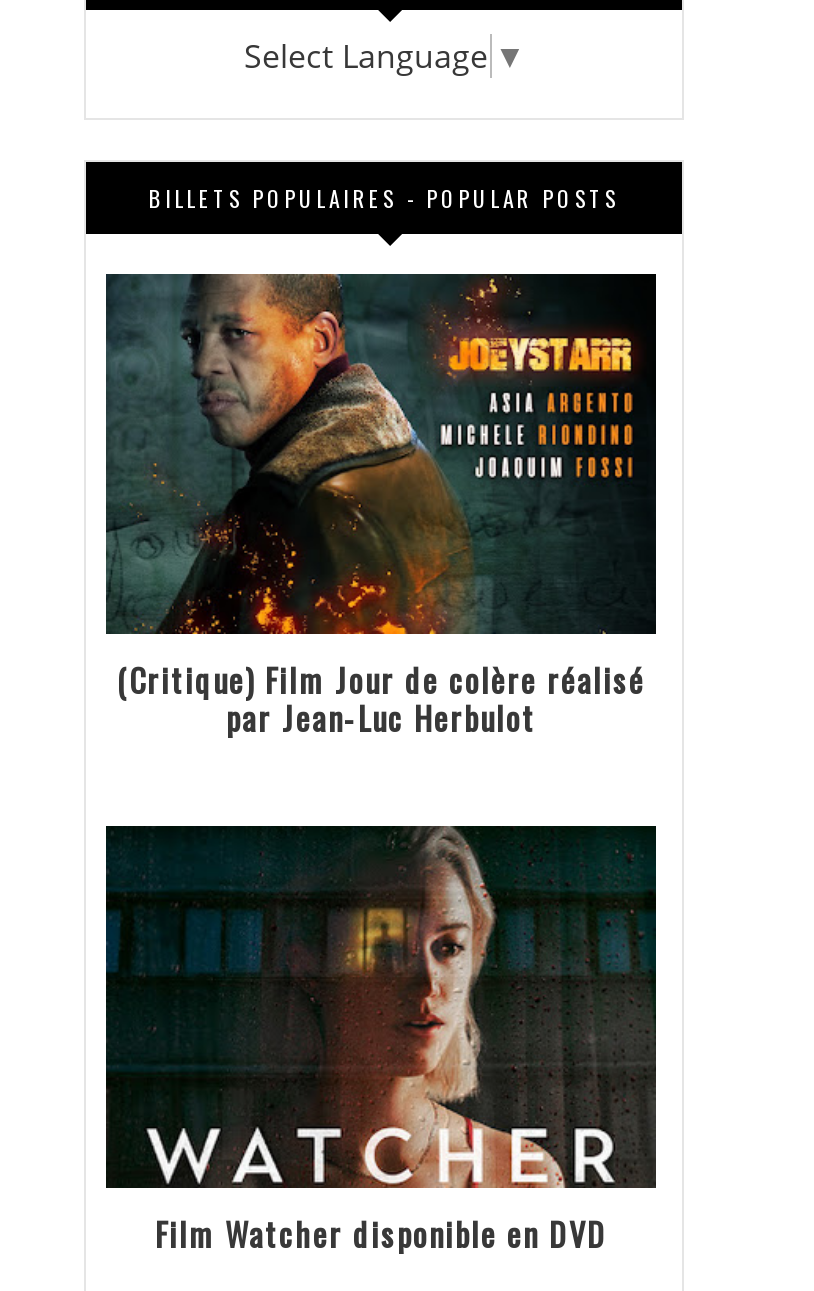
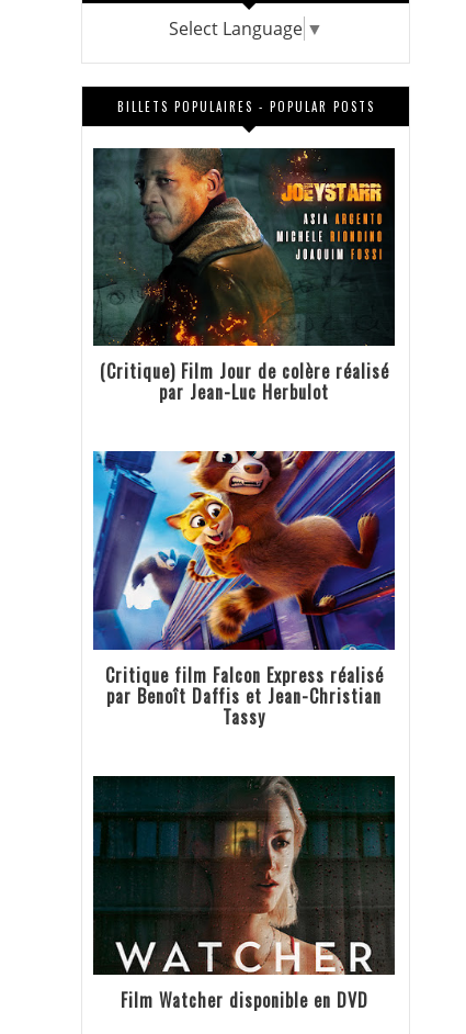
+ [image]
+ Critique film Falcon Express réalisé
+ par Benoît Daffis et Jean-Christian
+ Tassy
